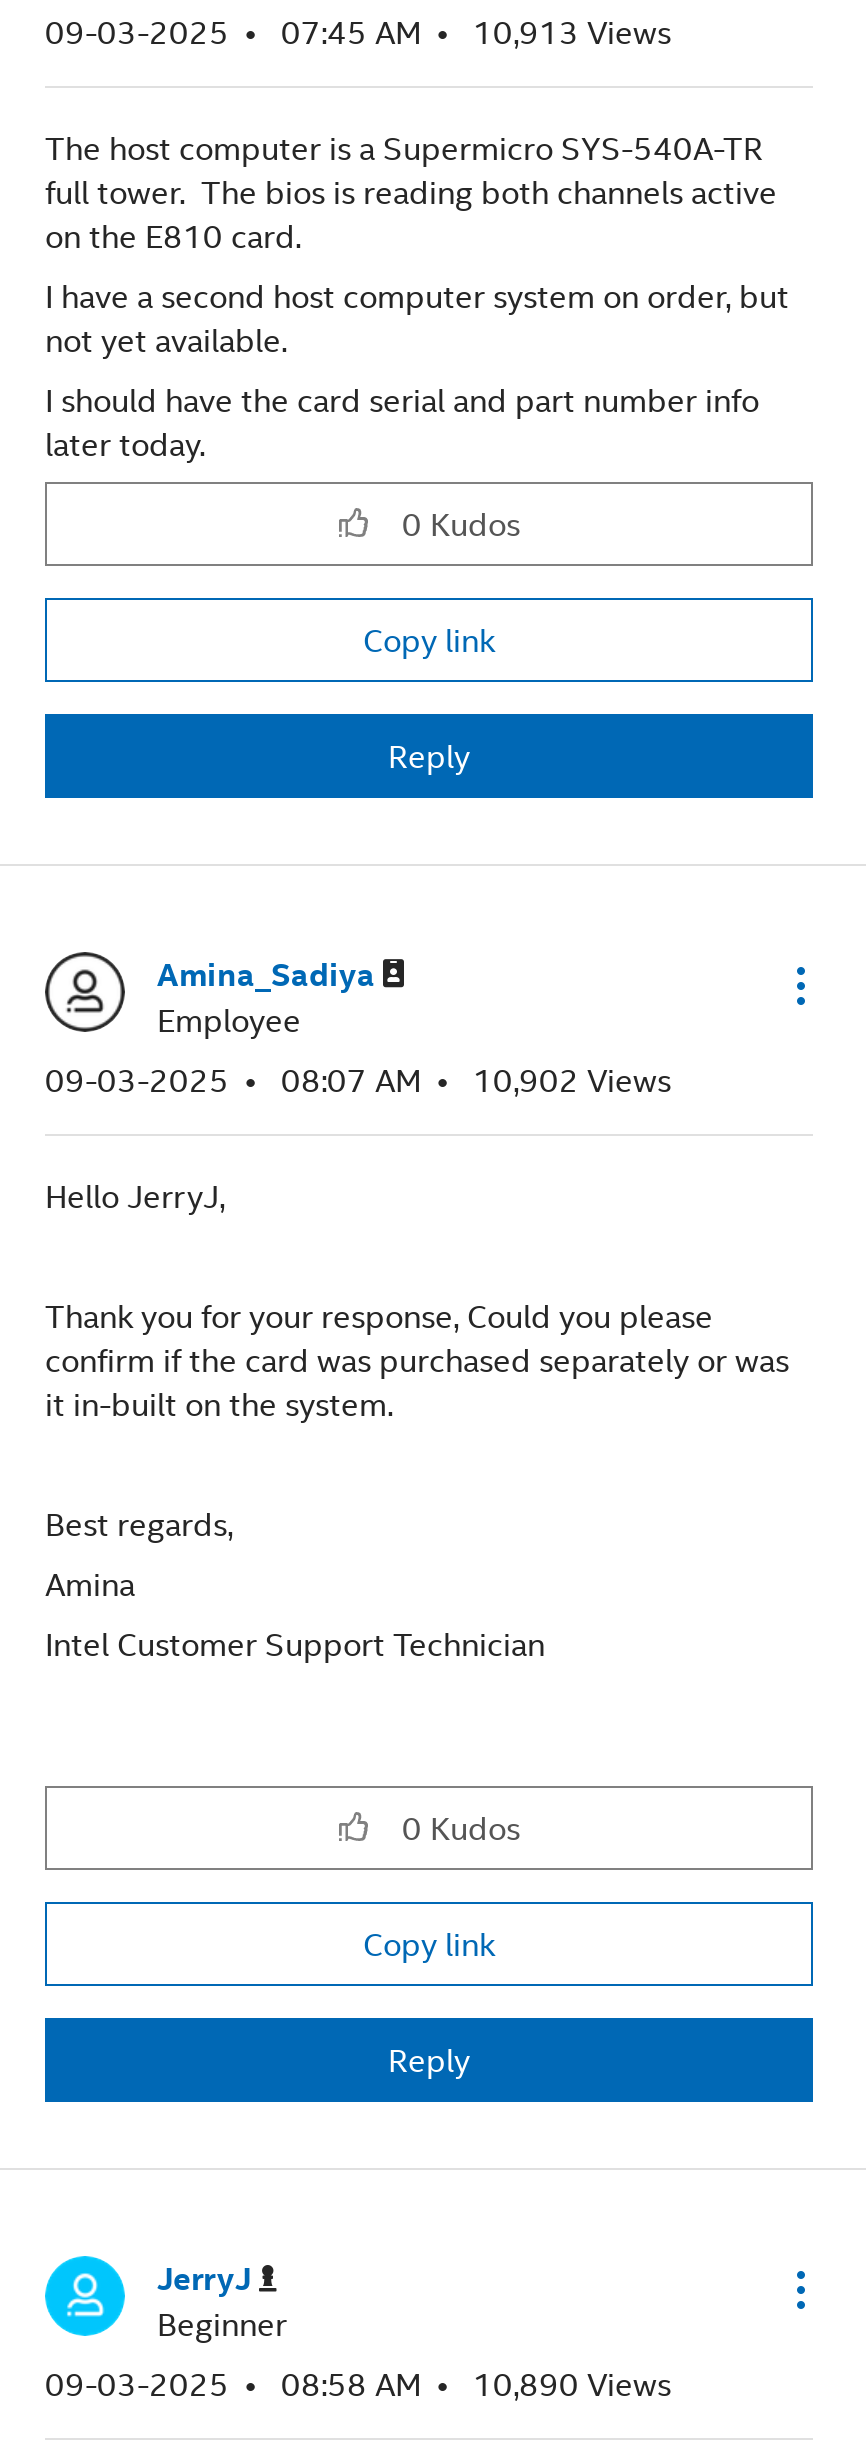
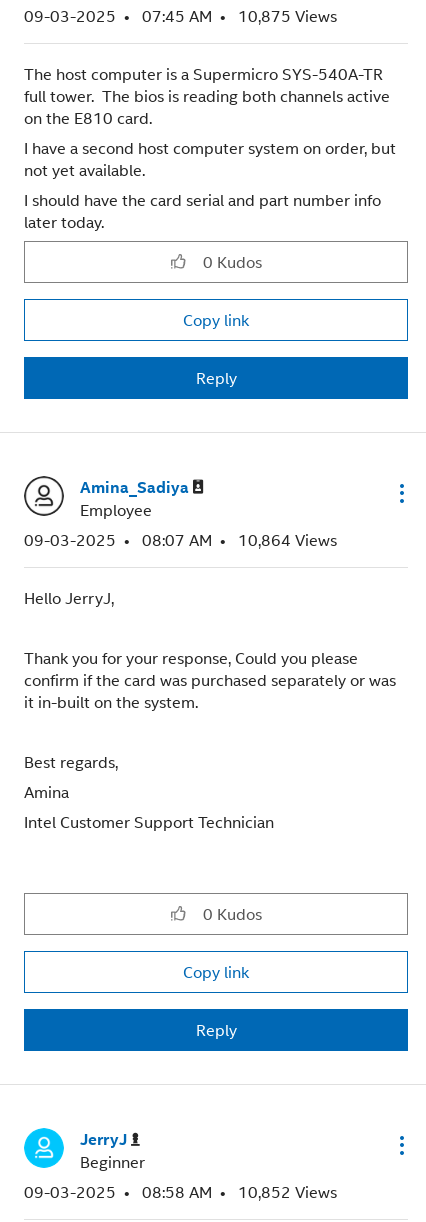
- 09-03-2025 07:45 AM 10,913 Views
+ 09-03-2025 07:45 AM 10,875 Views

- 09-03-2025 08:07 AM 10,902 Views
+ 09-03-2025 08:07 AM 10,864 Views

- 09-03-2025 08:58 AM 10,890 Views
+ 09-03-2025 08:58 AM 10,852 Views
